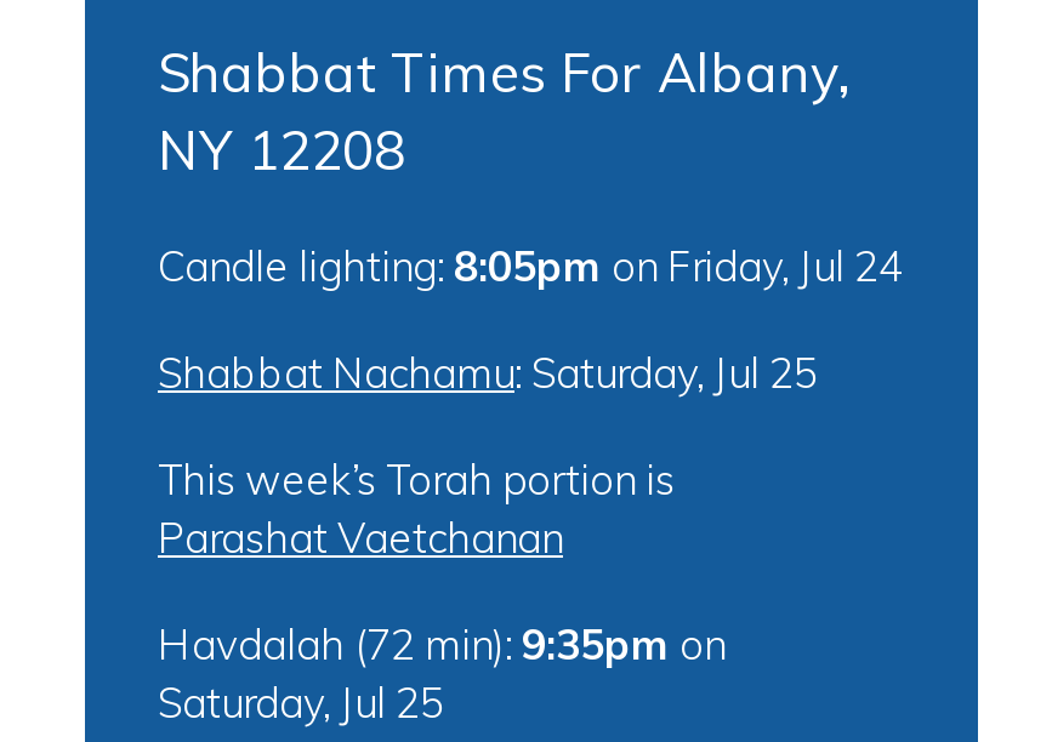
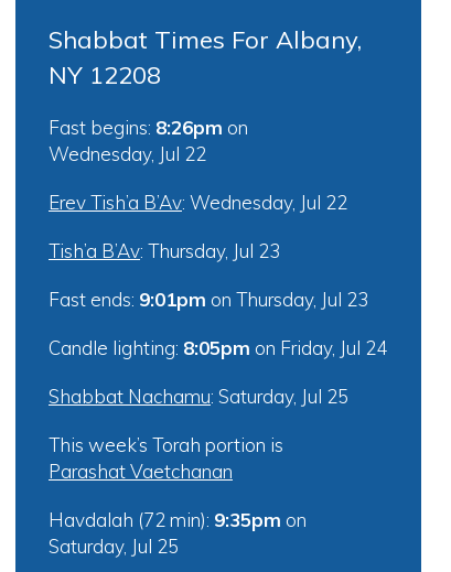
+ Fast begins: 8:26pm on
+ Wednesday, Jul 22
+ Erev Tish’a B’Av: Wednesday, Jul 22
+ Tish’a B’Av: Thursday, Jul 23
+ Fast ends: 9:01pm on Thursday, Jul 23
